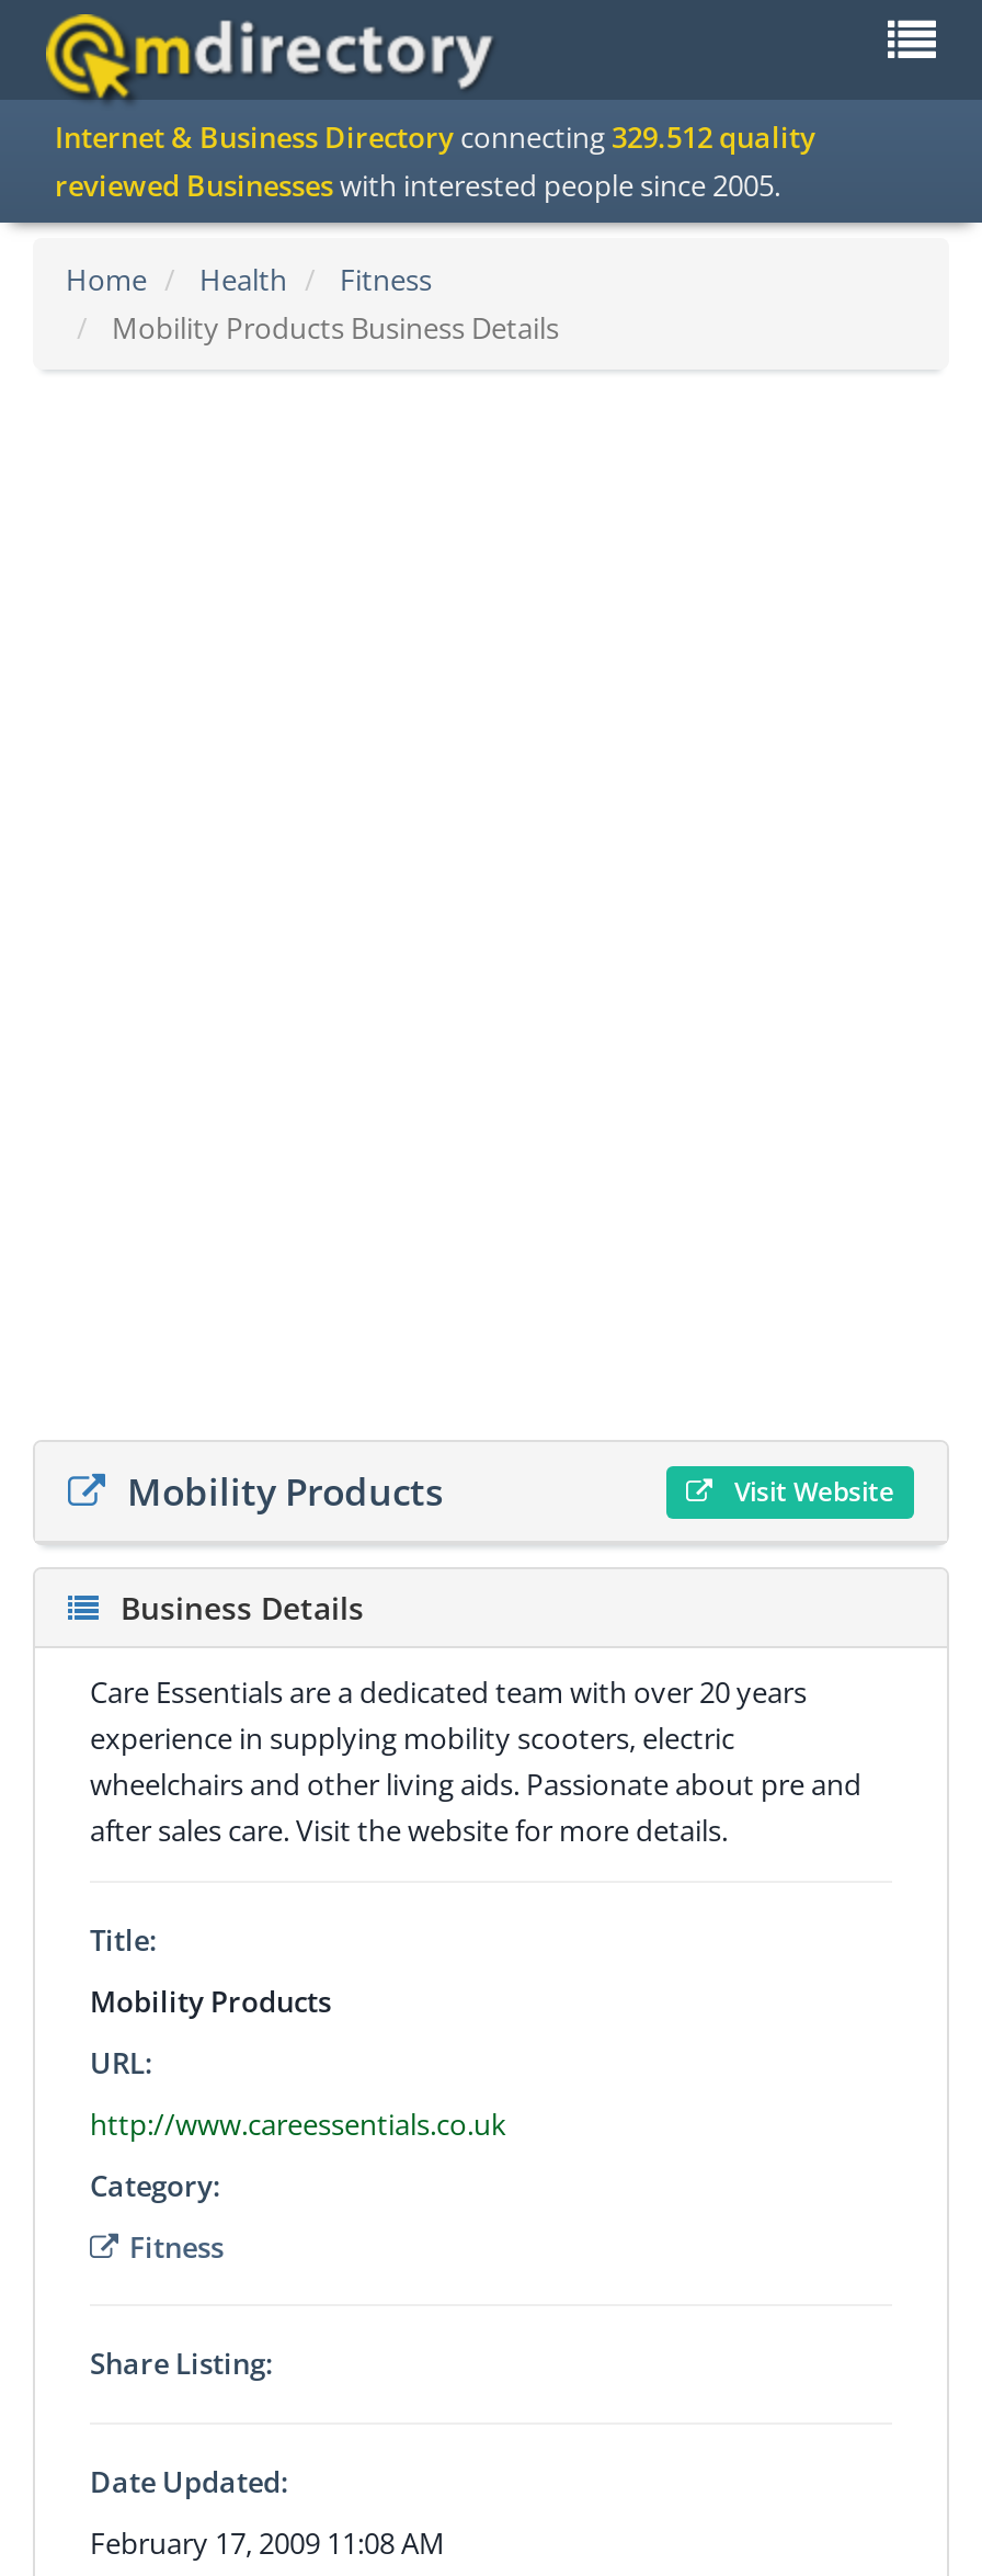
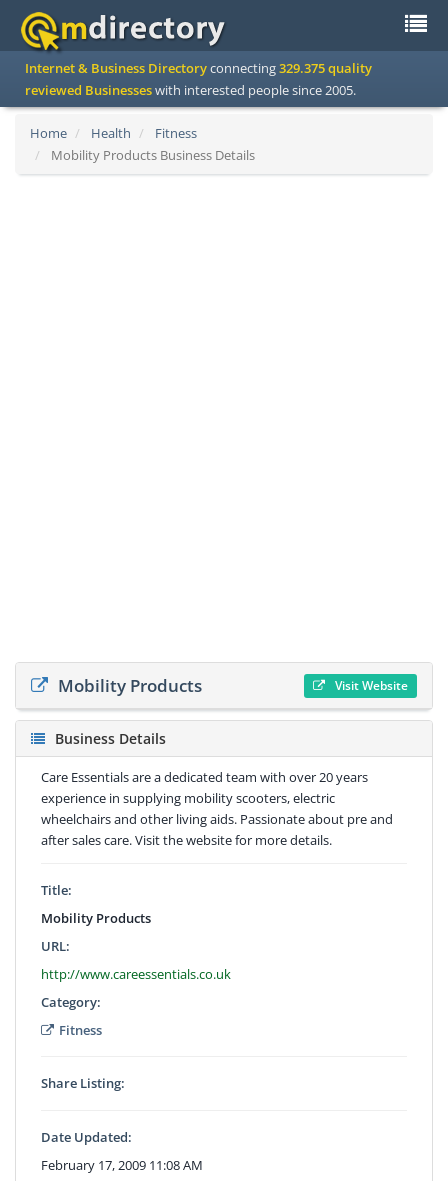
- Internet & Business Directory connecting 329.512 quality
+ Internet & Business Directory connecting 329.375 quality
